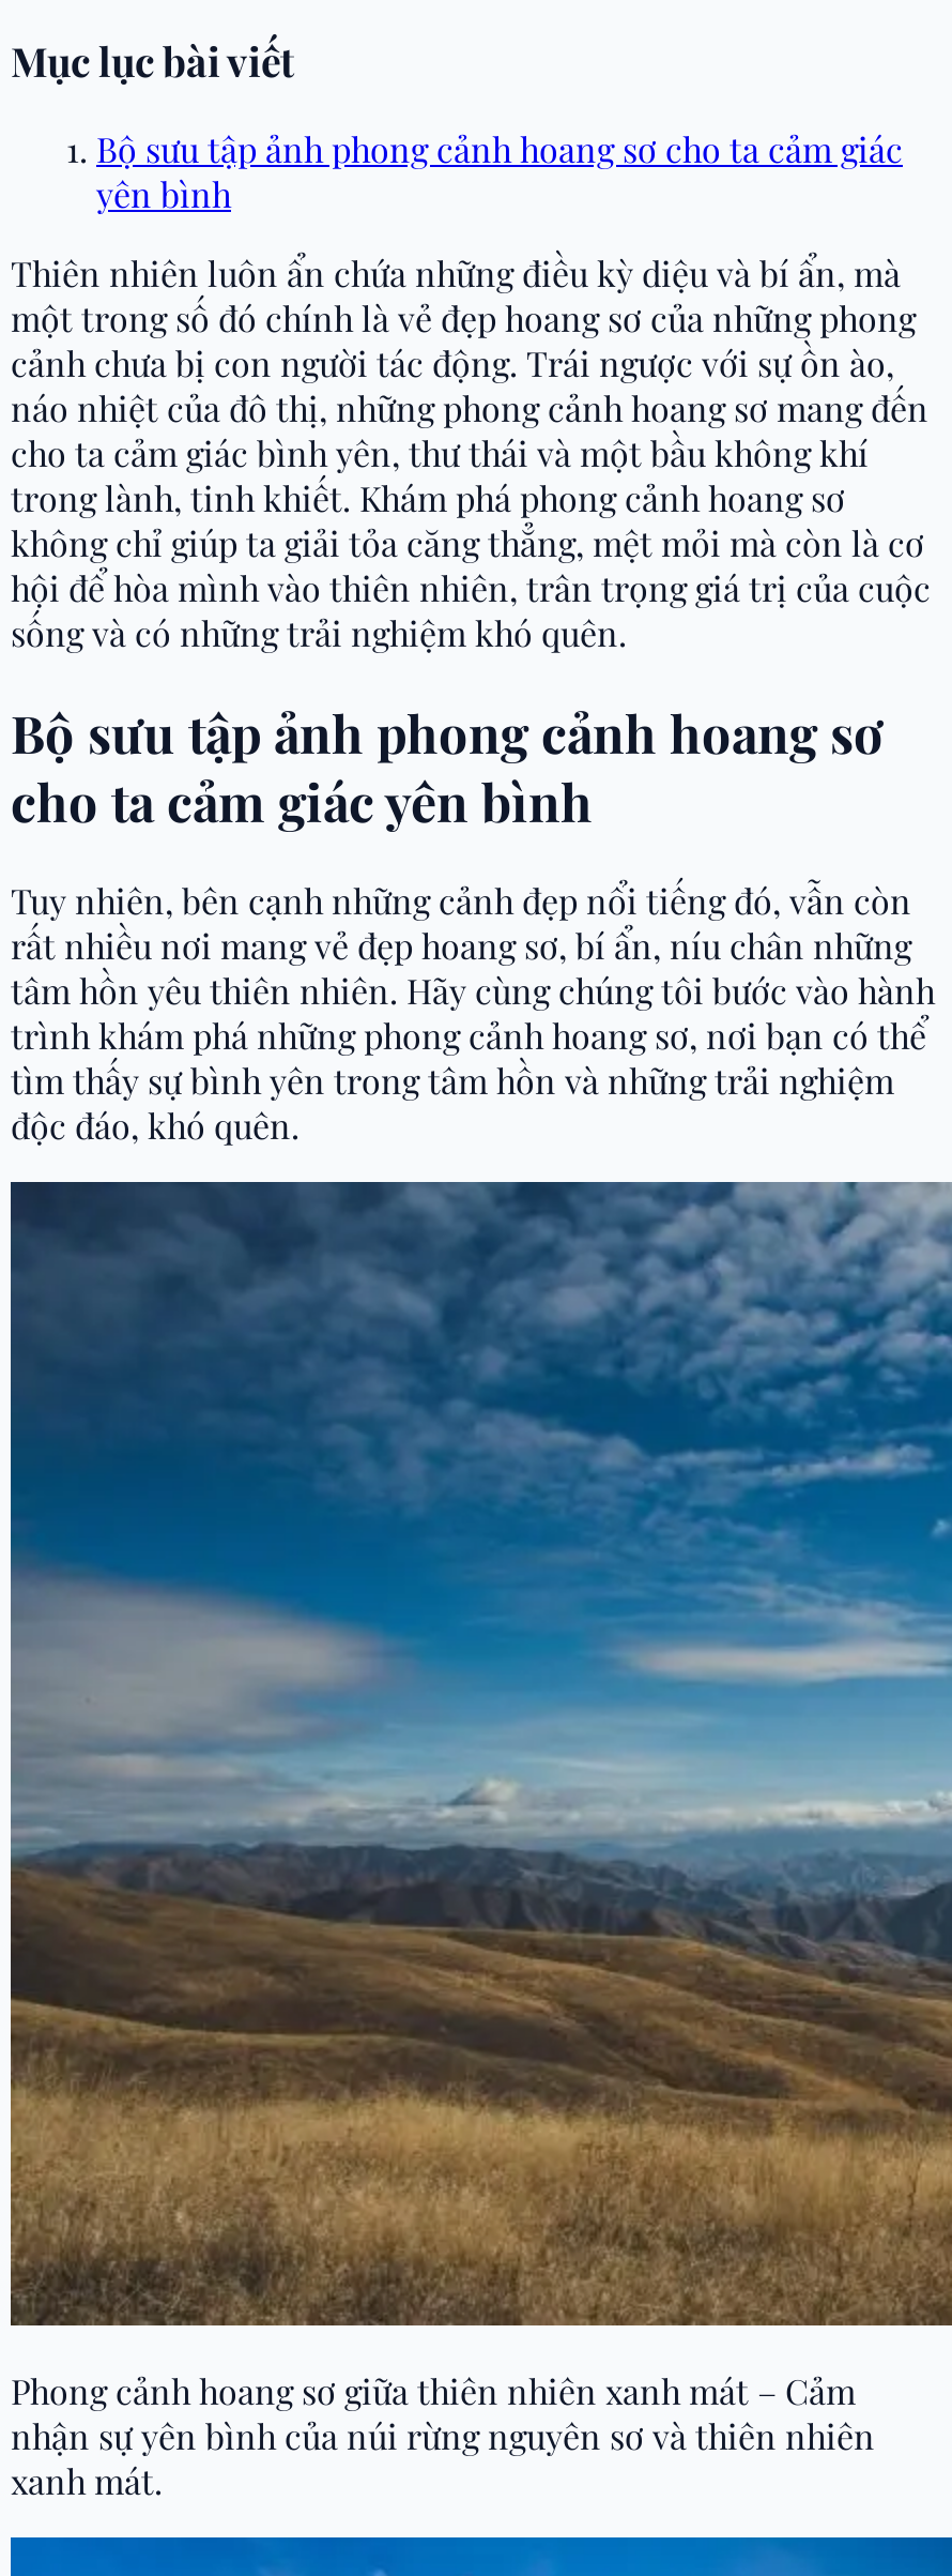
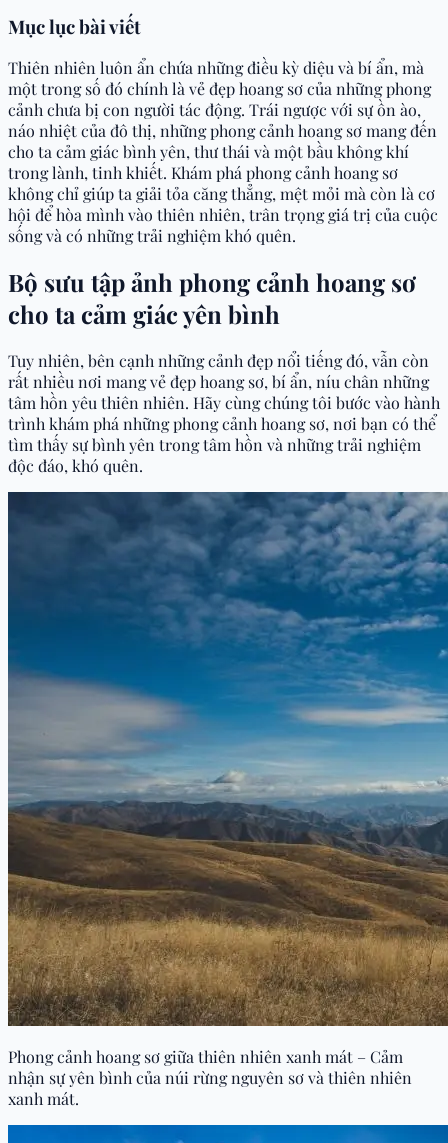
- Bộ sưu tập ảnh phong cảnh hoang sơ cho ta cảm giác
- yên bình
